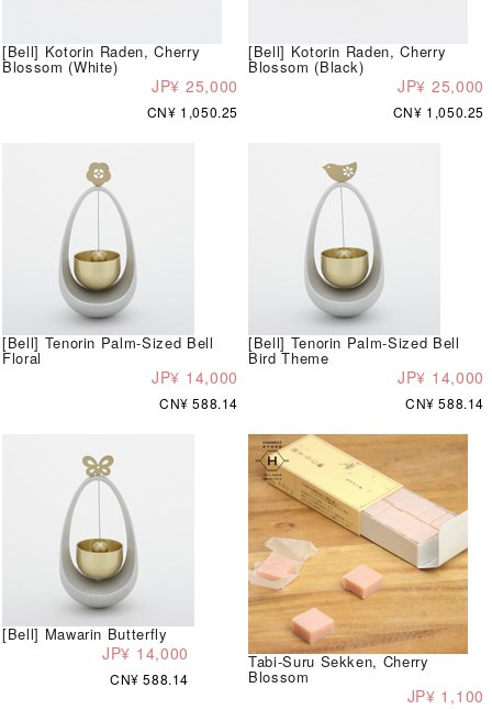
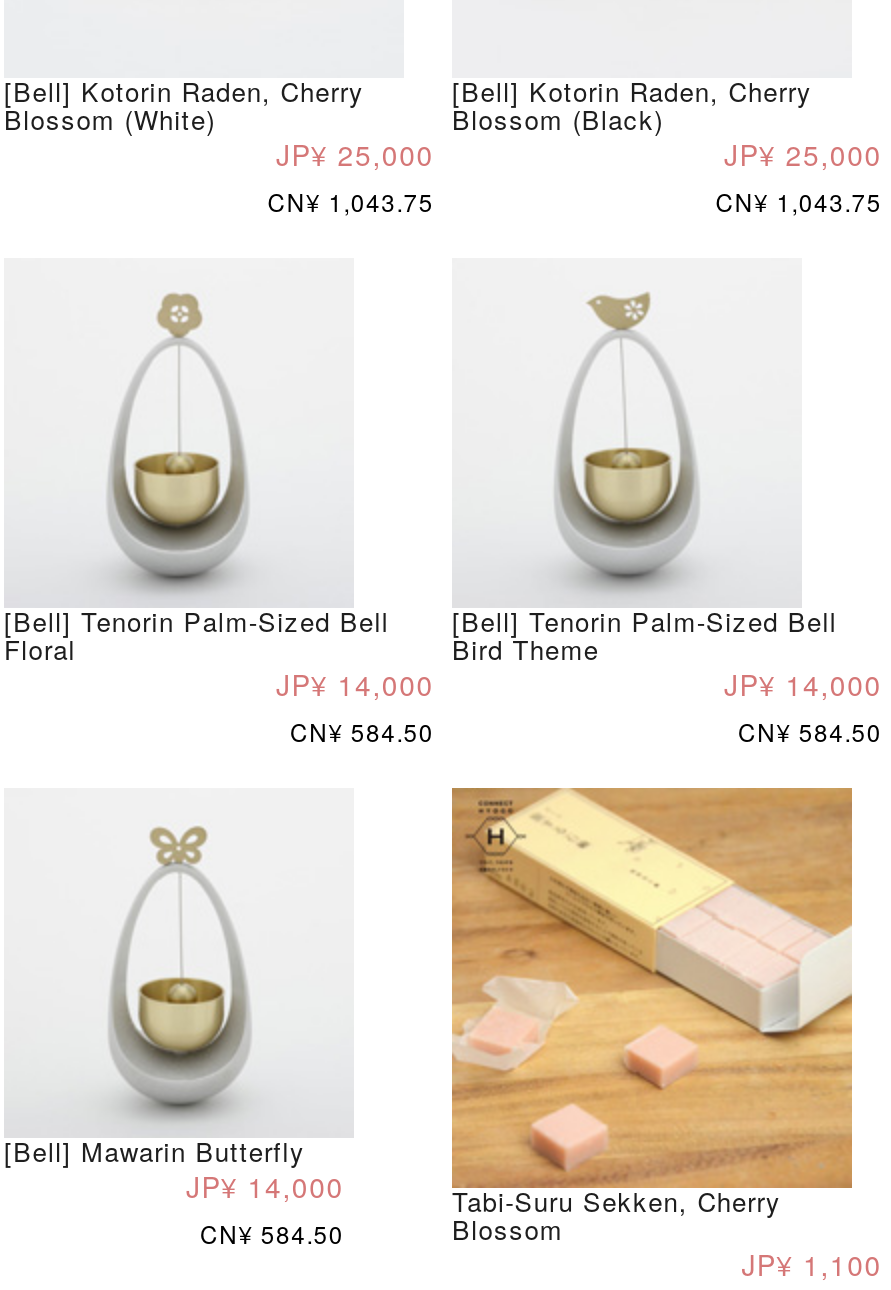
- CN¥ 1,050.25
+ CN¥ 1,043.75

- CN¥ 1,050.25
+ CN¥ 1,043.75

- CN¥ 588.14
+ CN¥ 584.50

- CN¥ 588.14
+ CN¥ 584.50

- CN¥ 588.14
+ CN¥ 584.50
